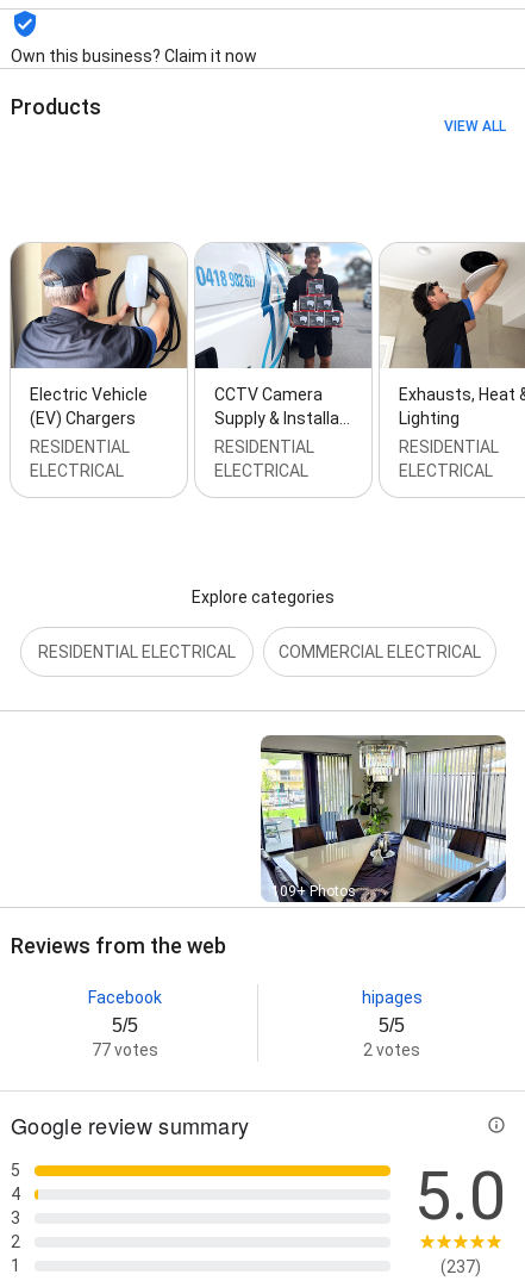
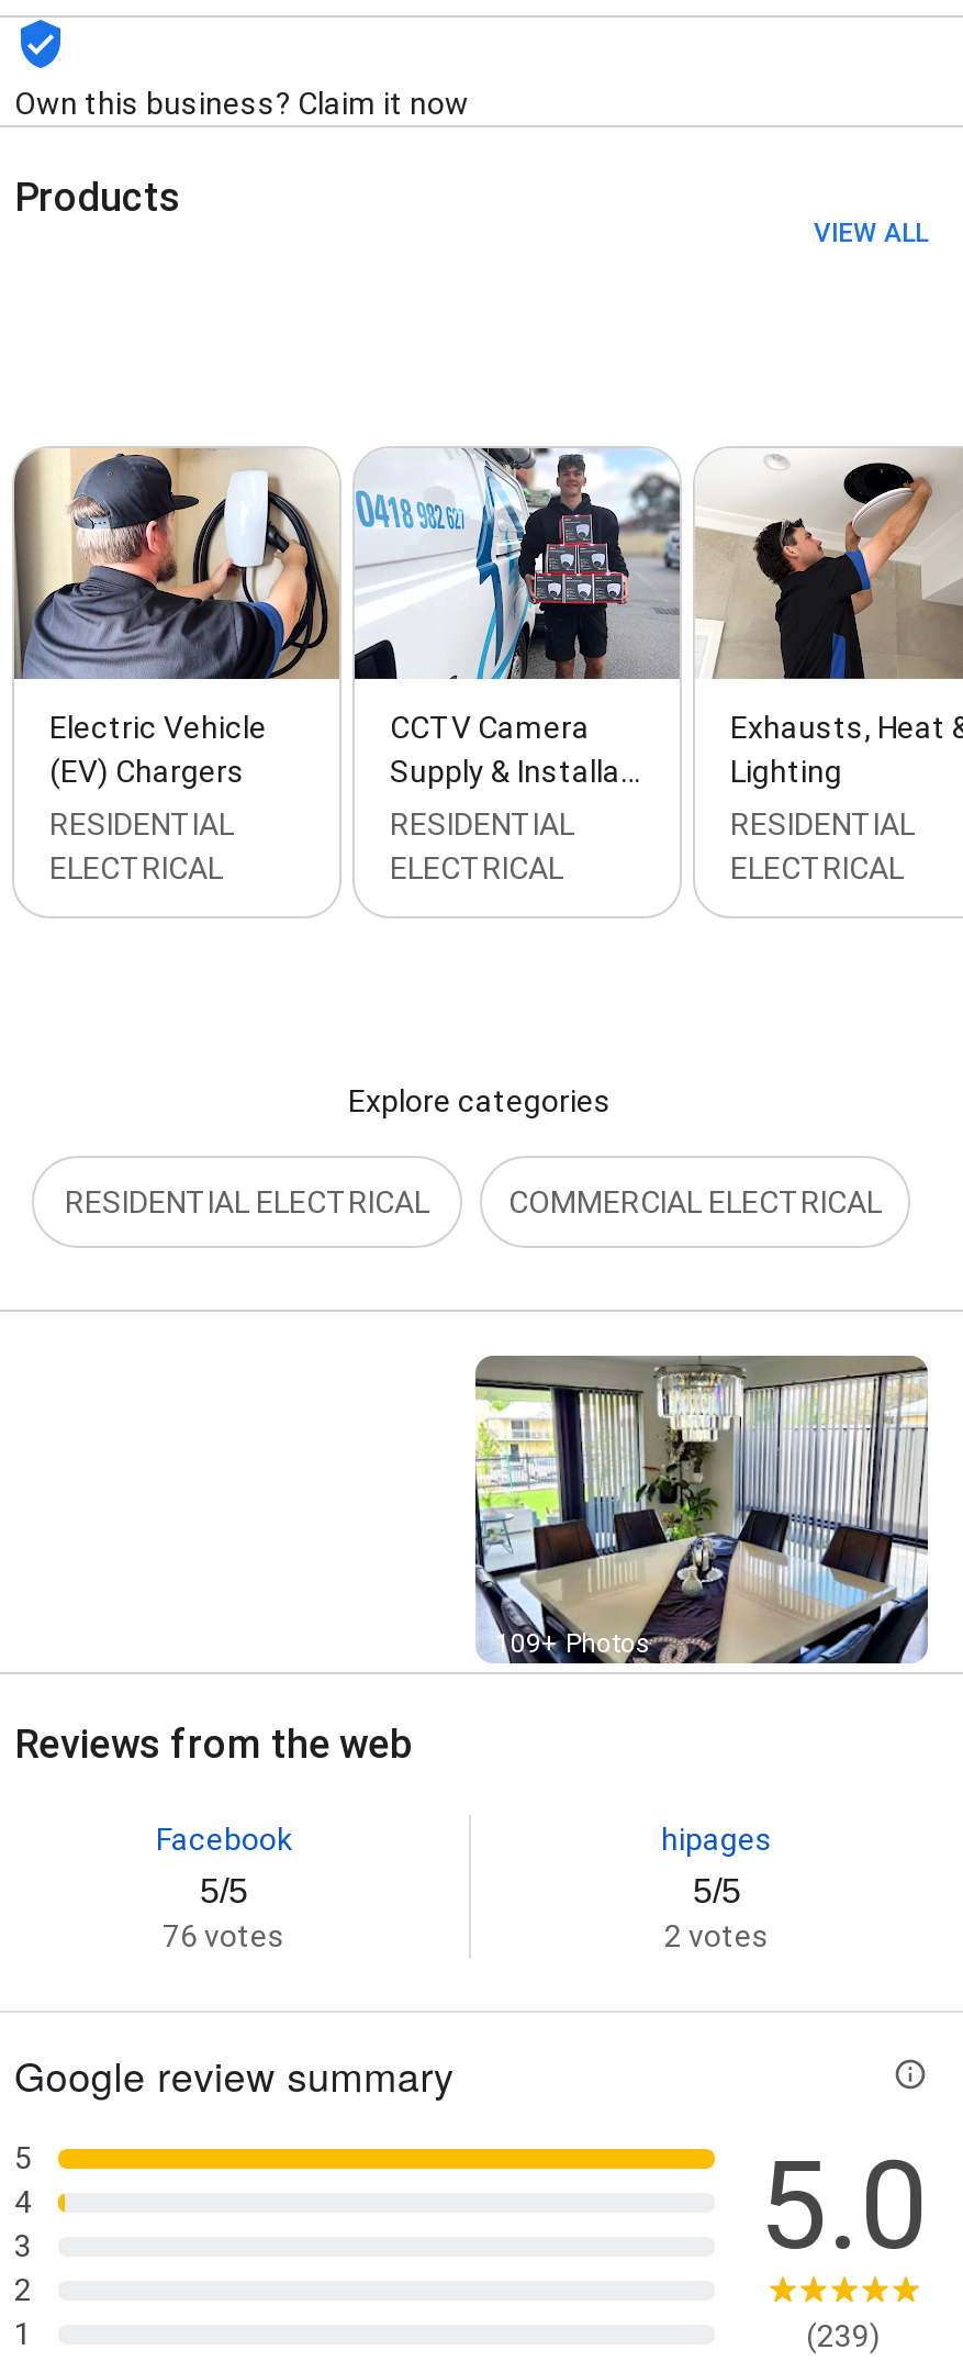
- 77 votes
+ 76 votes

- (237)
+ (239)
